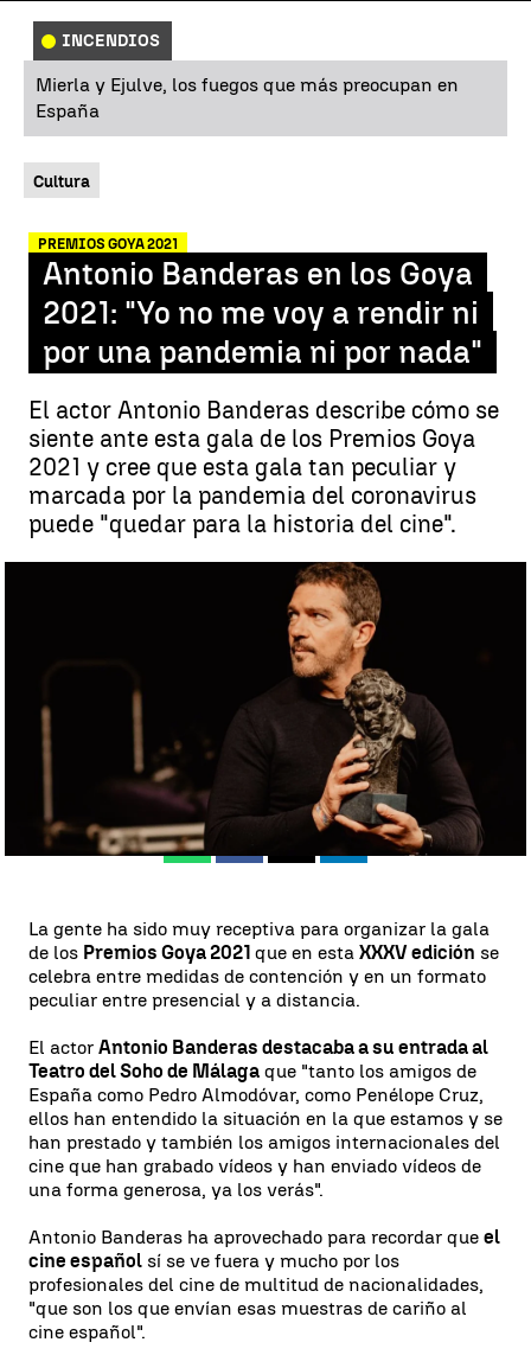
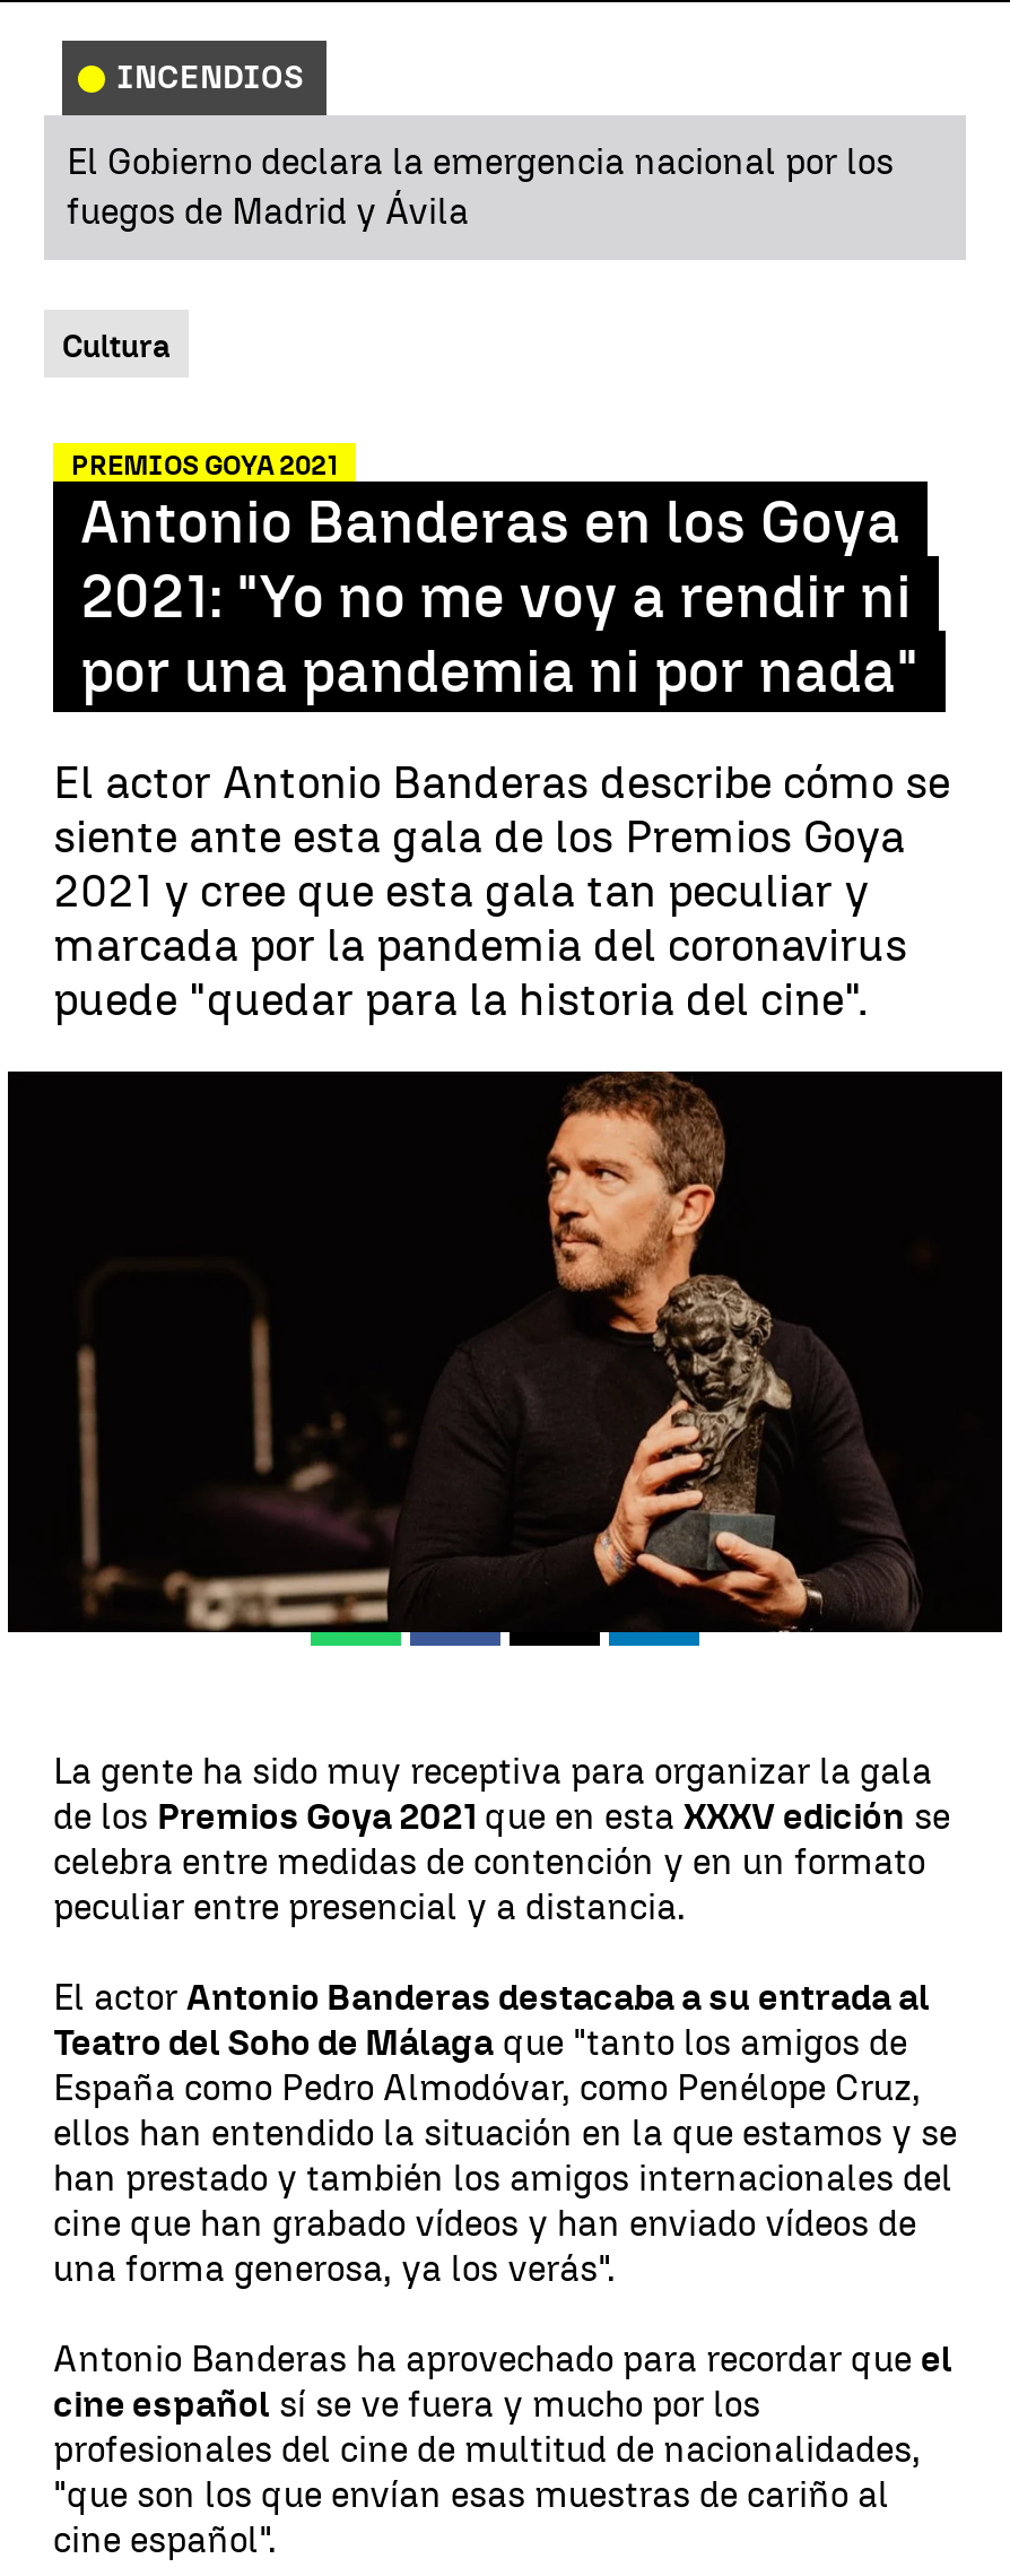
- Mierla y Ejulve, los fuegos que más preocupan en
- España
+ El Gobierno declara la emergencia nacional por los
+ fuegos de Madrid y Ávila
